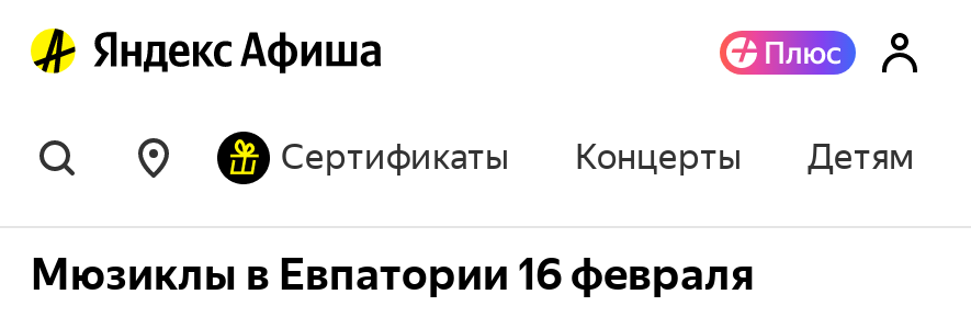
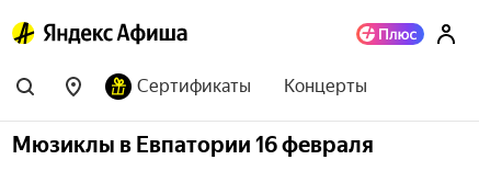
- Детям
